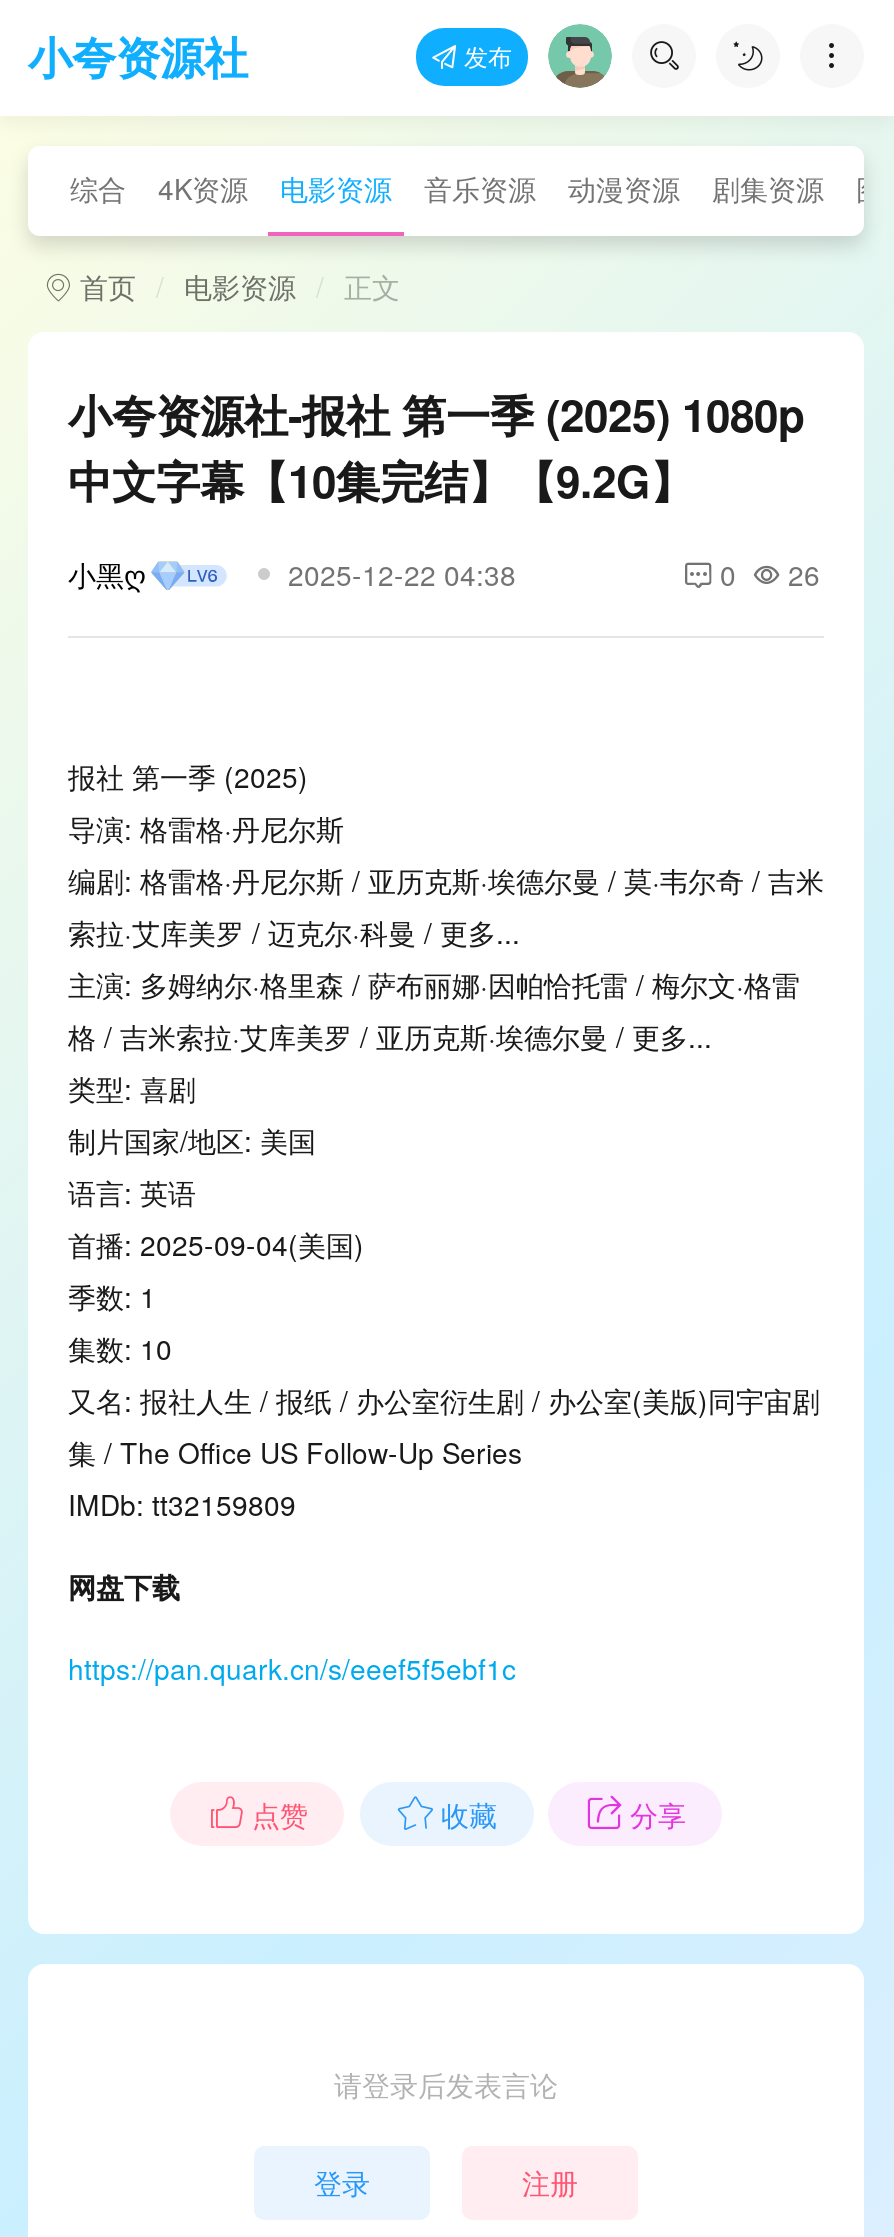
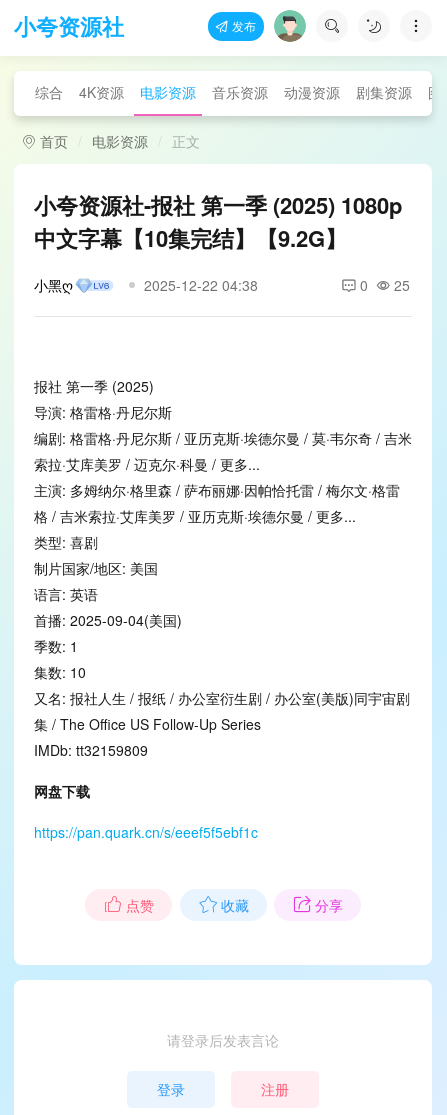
- 26
+ 25
